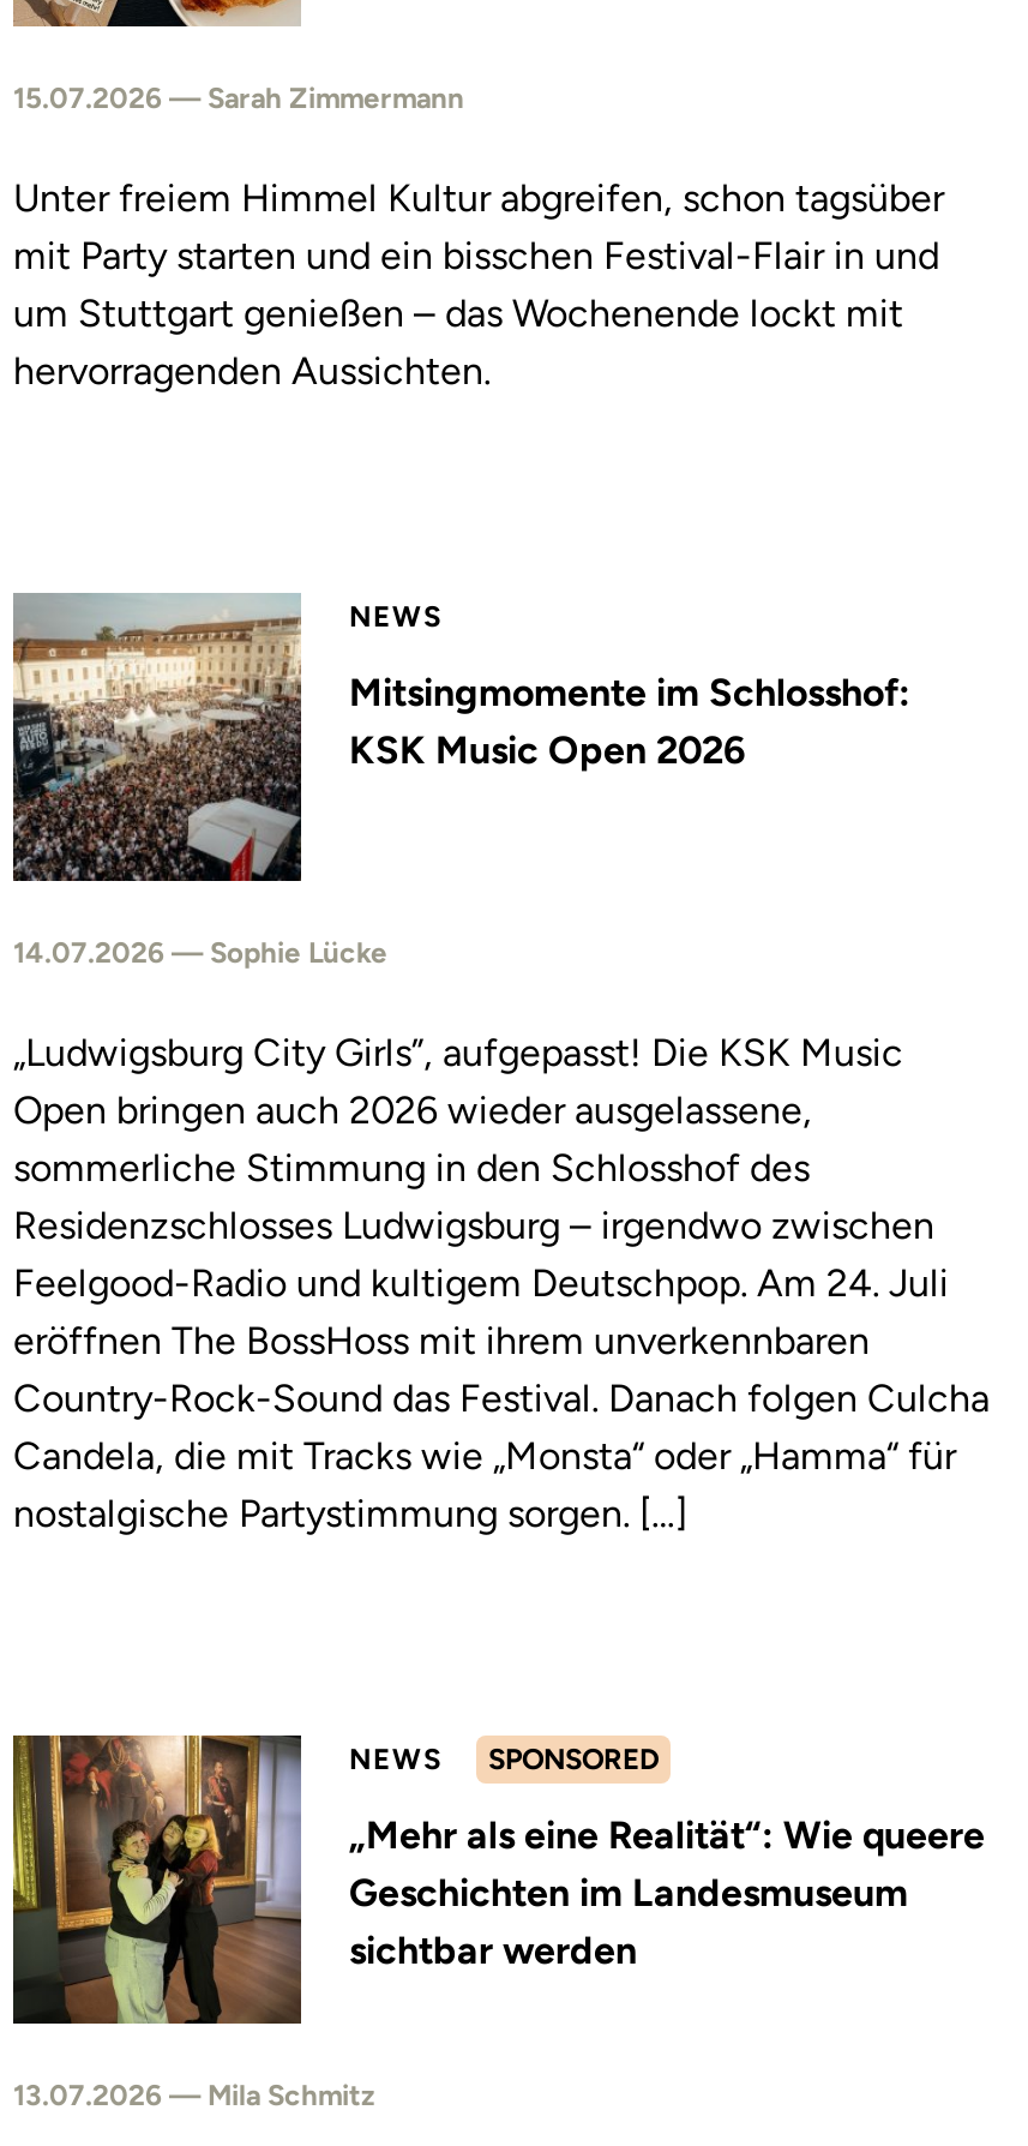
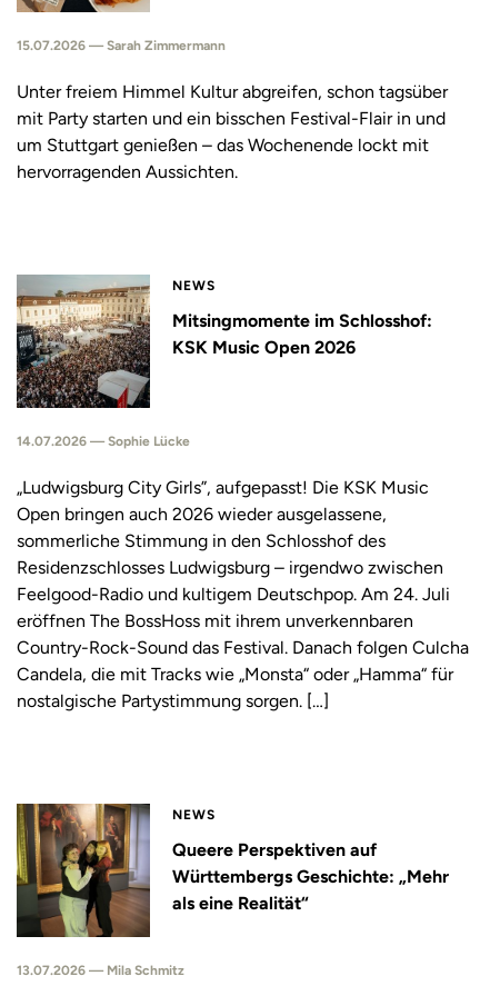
- SPONSORED
- „Mehr als eine Realität“: Wie queere
- Geschichten im Landesmuseum
- sichtbar werden
+ Queere Perspektiven auf
+ Württembergs Geschichte: „Mehr
+ als eine Realität“
